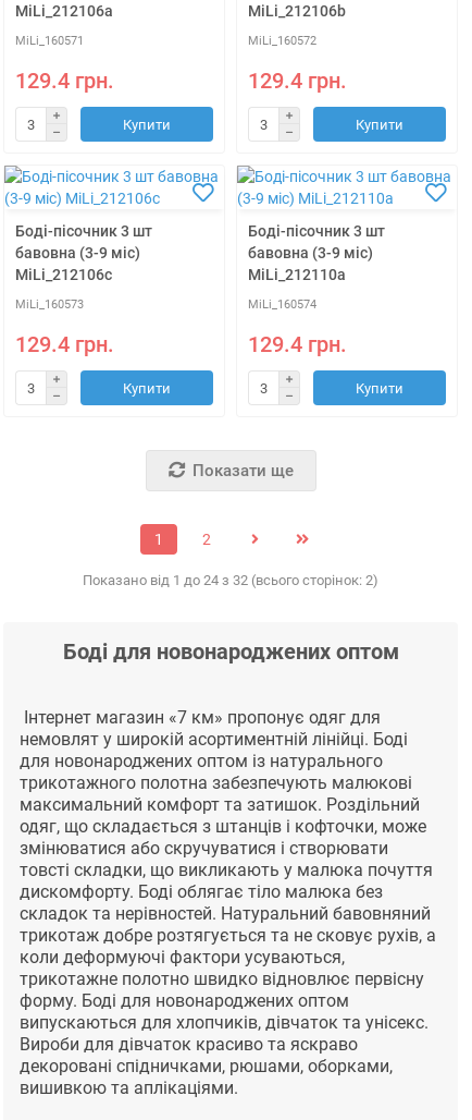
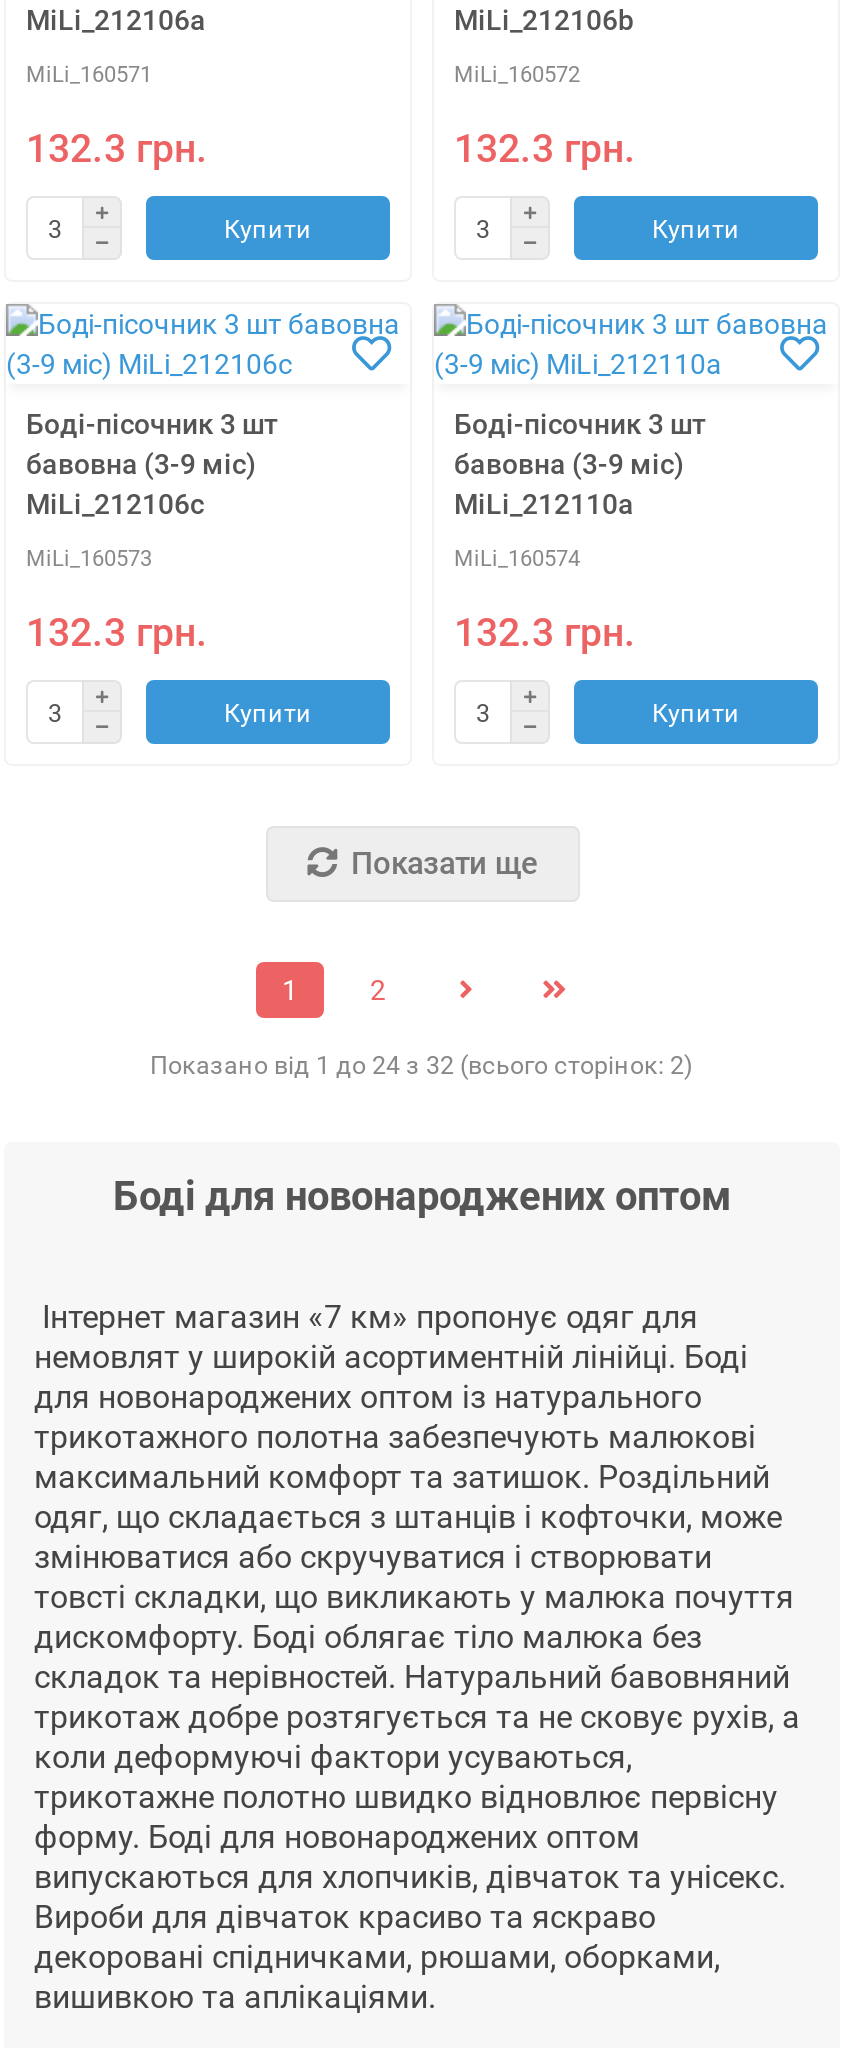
- 129.4 грн.
+ 132.3 грн.

- 129.4 грн.
+ 132.3 грн.

- 129.4 грн.
+ 132.3 грн.

- 129.4 грн.
+ 132.3 грн.
